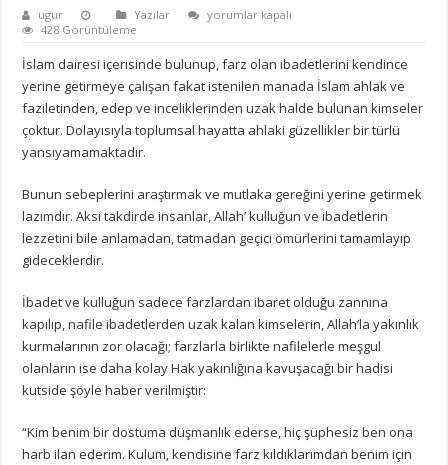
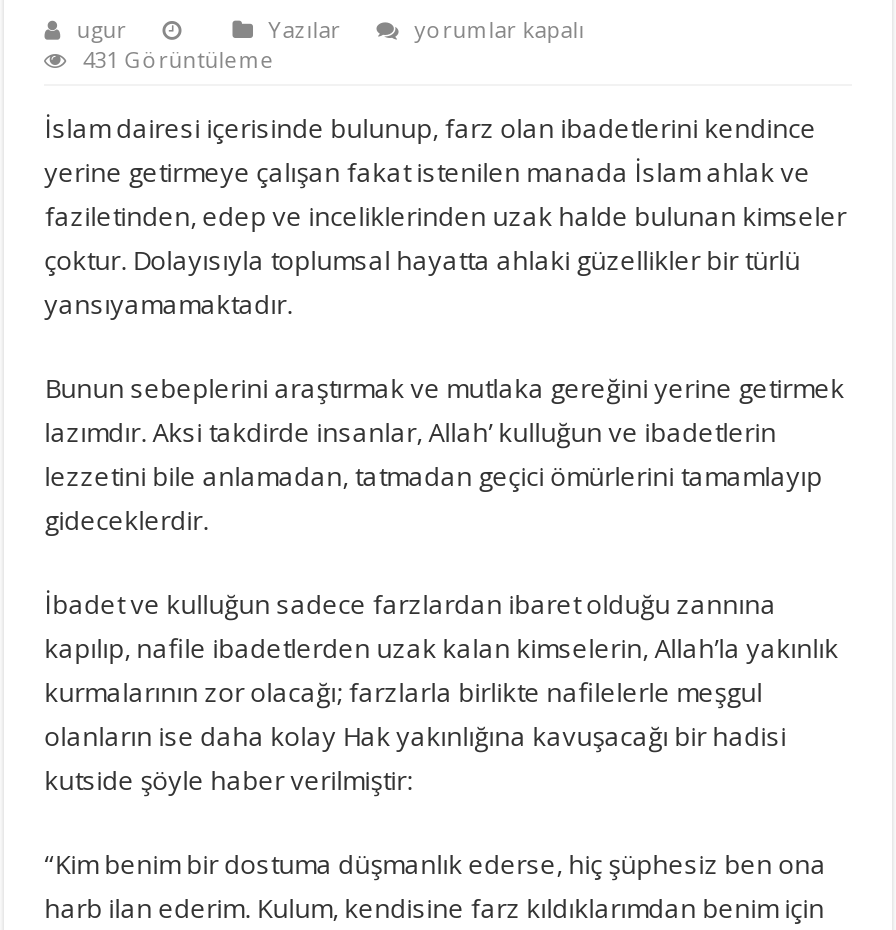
- 428 Görüntüleme
+ 431 Görüntüleme
